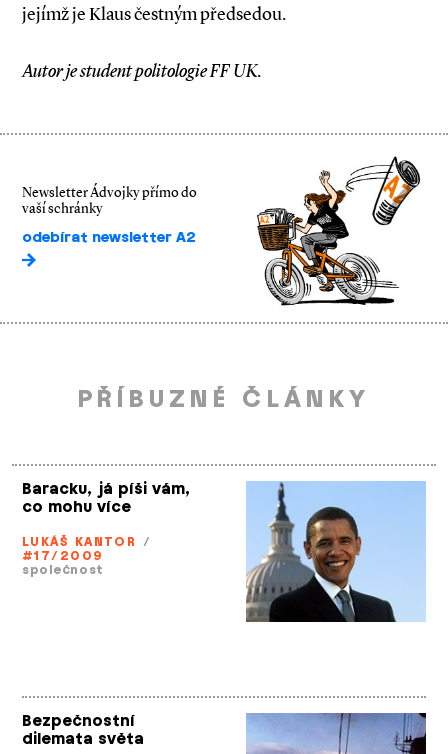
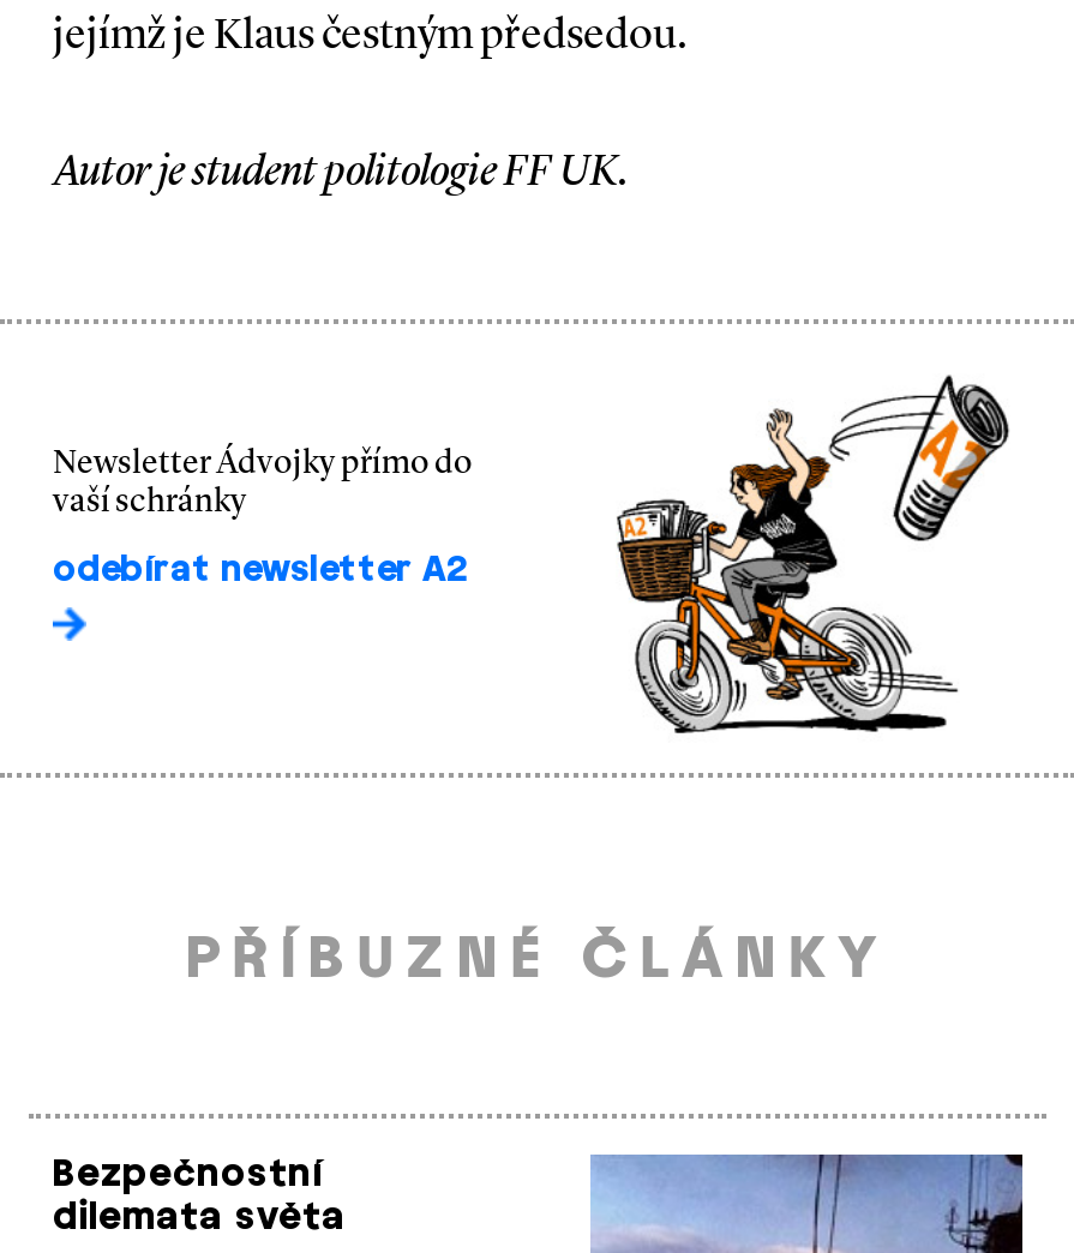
- Baracku, já píši vám,
- co mohu více
- LUKÁŠ KANTOR /
- #17/2009
- společnost

- [image]
